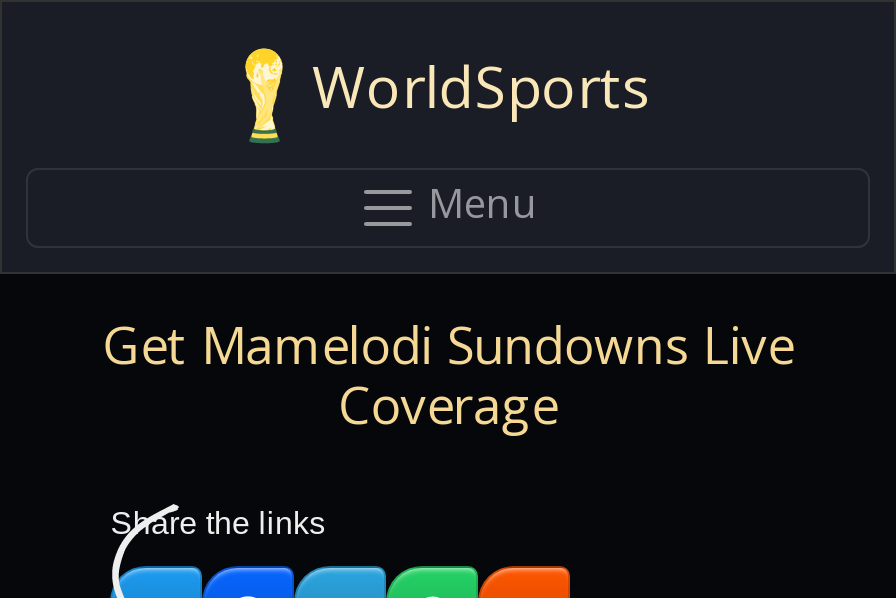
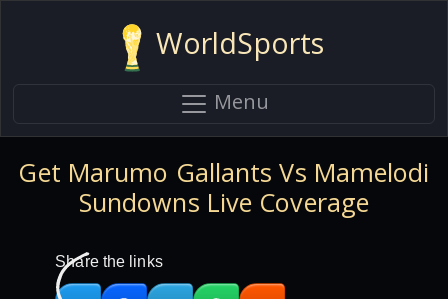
- Get Mamelodi Sundowns Live
- Coverage
+ Get Marumo Gallants Vs Mamelodi
+ Sundowns Live Coverage
